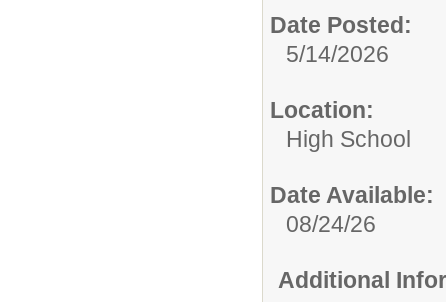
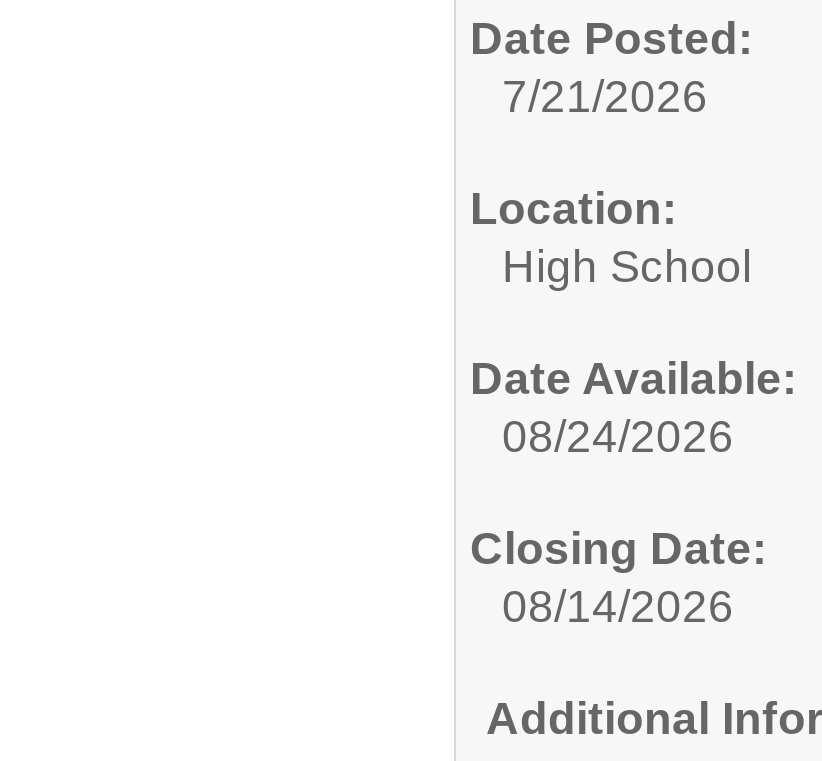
- 5/14/2026
+ 7/21/2026

- 08/24/26
+ 08/24/2026
+ Closing Date:
+ 08/14/2026
